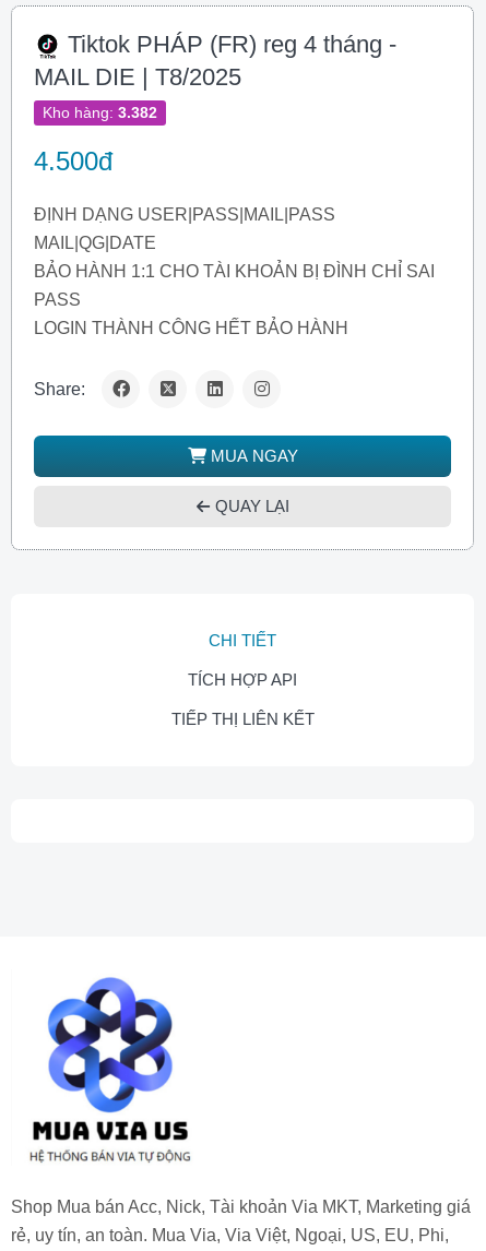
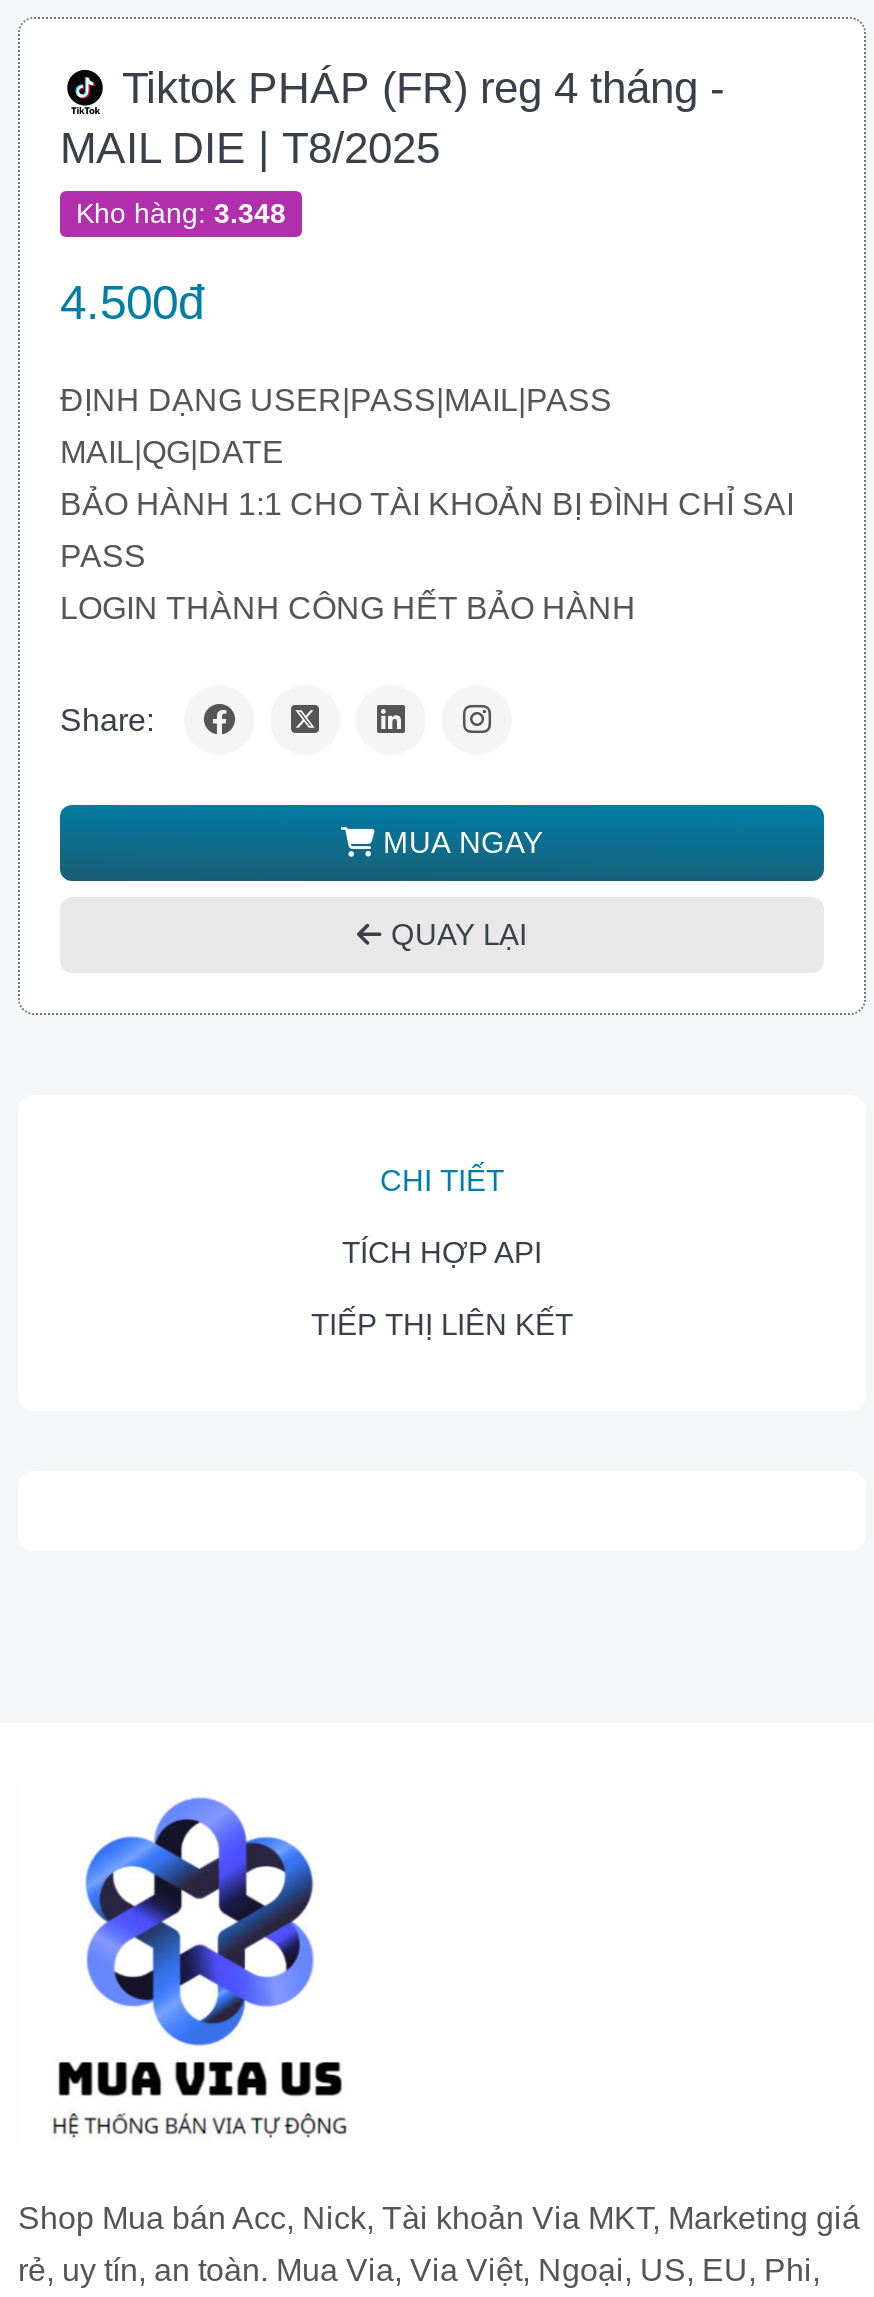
- Kho hàng: 3.382
+ Kho hàng: 3.348
